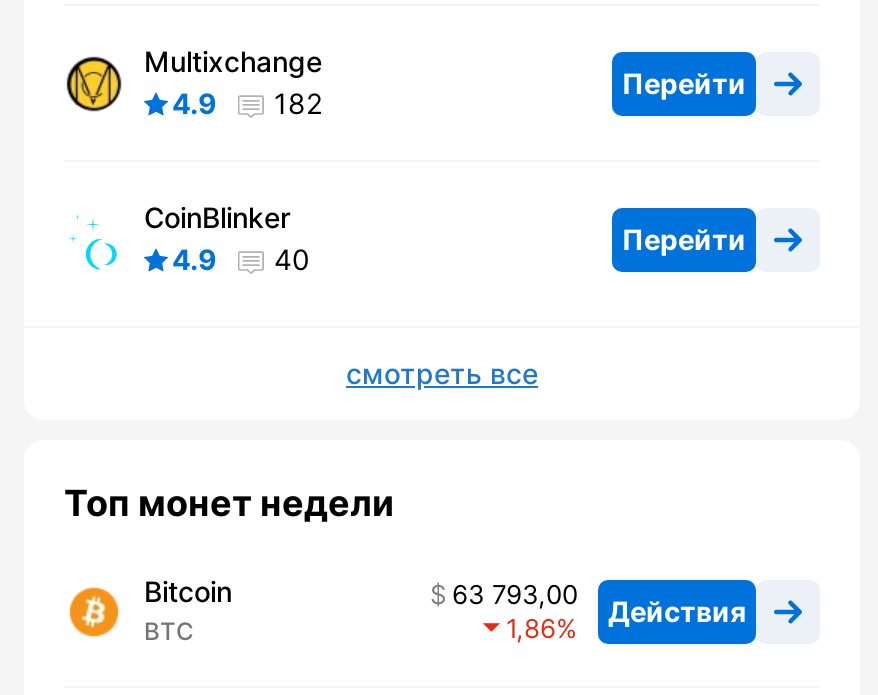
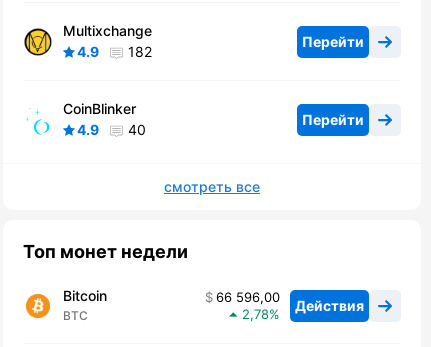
- 63 793,00 Действия
+ 66 596,00 Действия

- 1,86
+ 2,78
